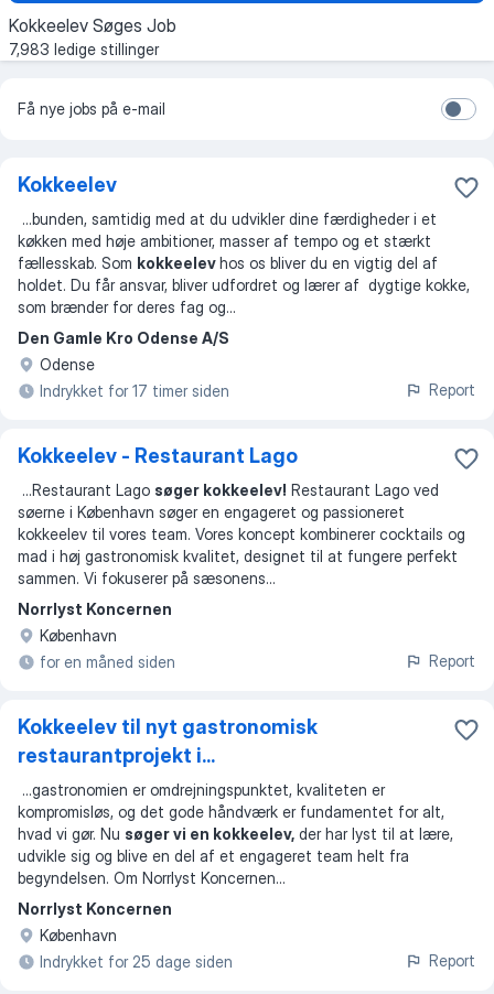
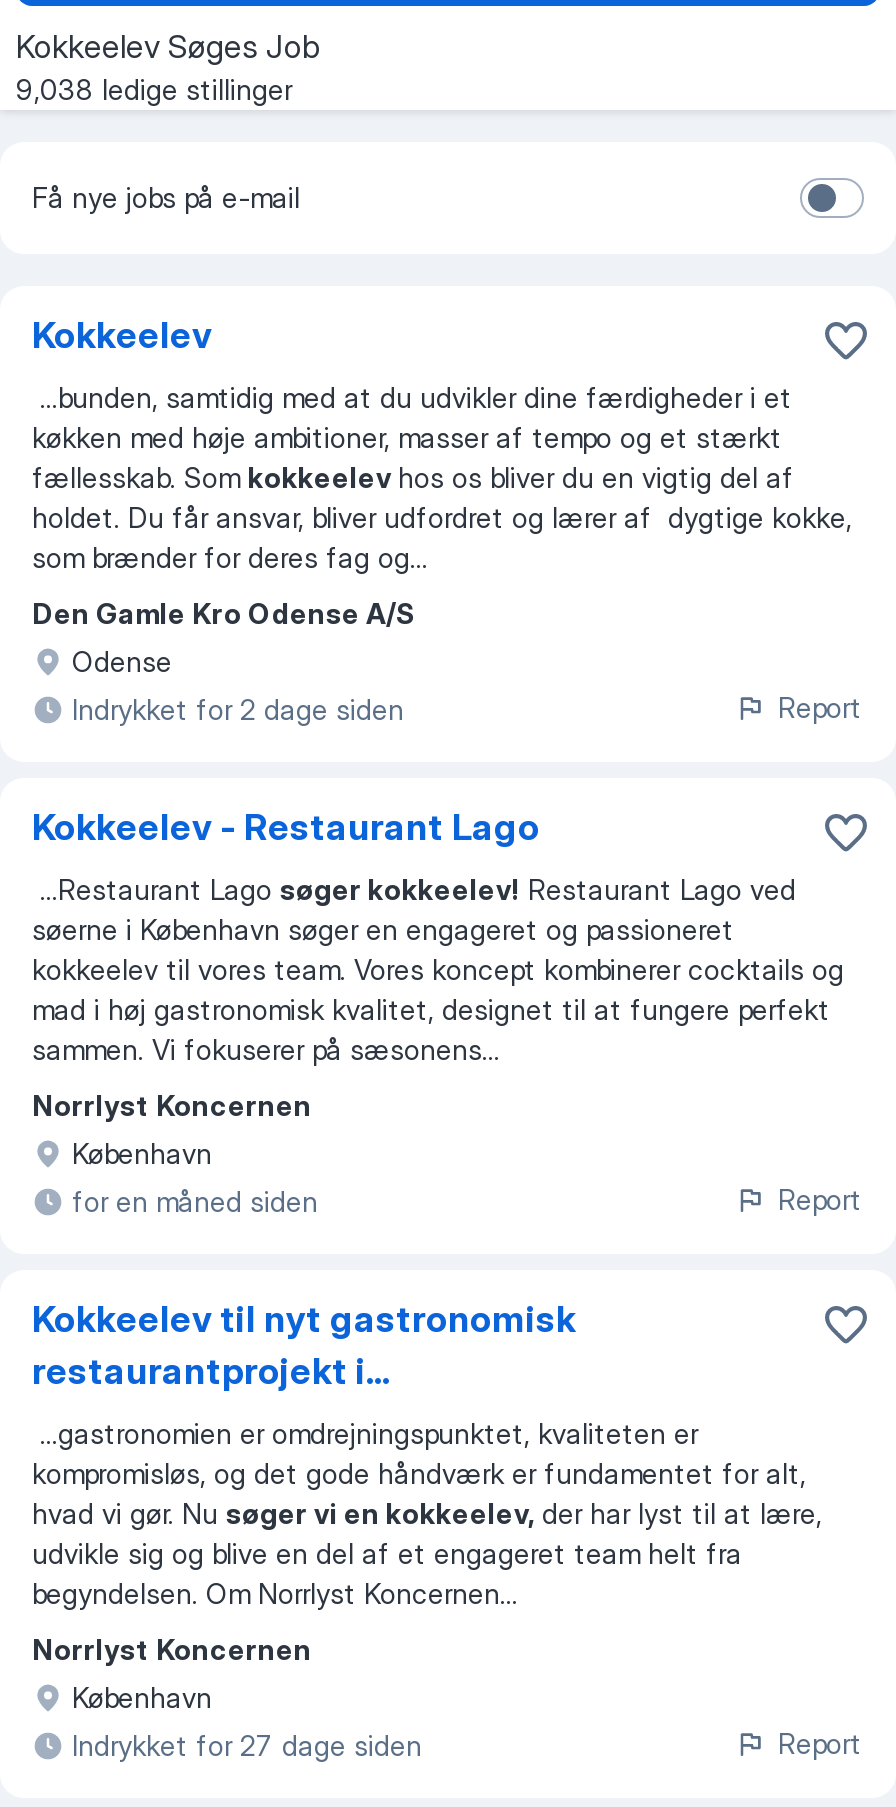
- 7,983 ledige stillinger
+ 9,038 ledige stillinger

- Indrykket for 17 timer siden
+ Indrykket for 2 dage siden

- Indrykket for 25 dage siden
+ Indrykket for 27 dage siden
